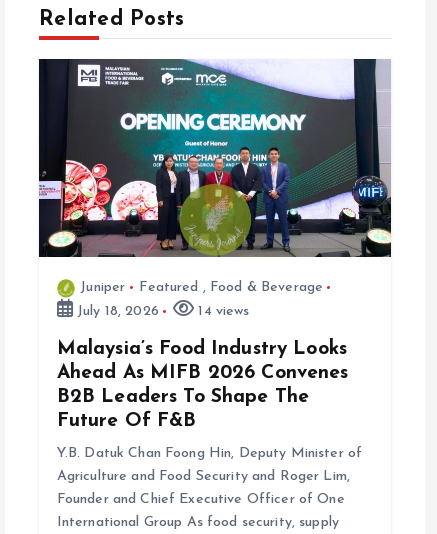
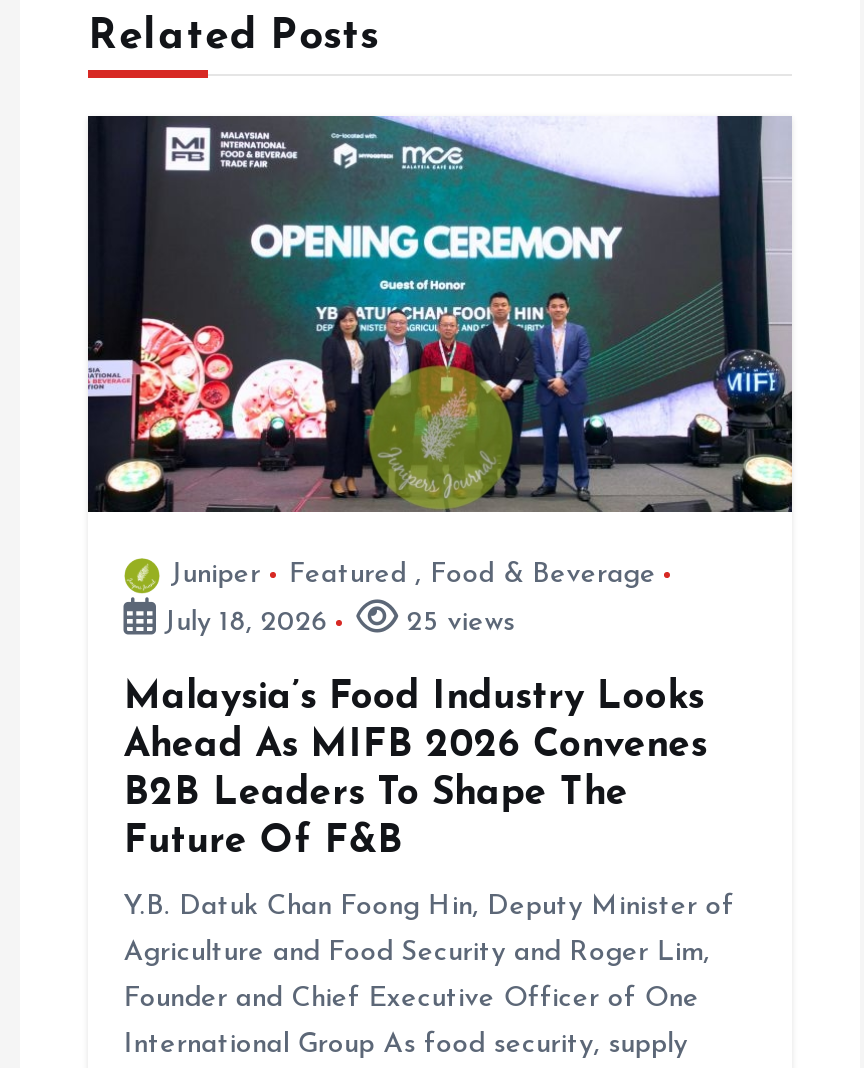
- 14 views
+ 25 views
